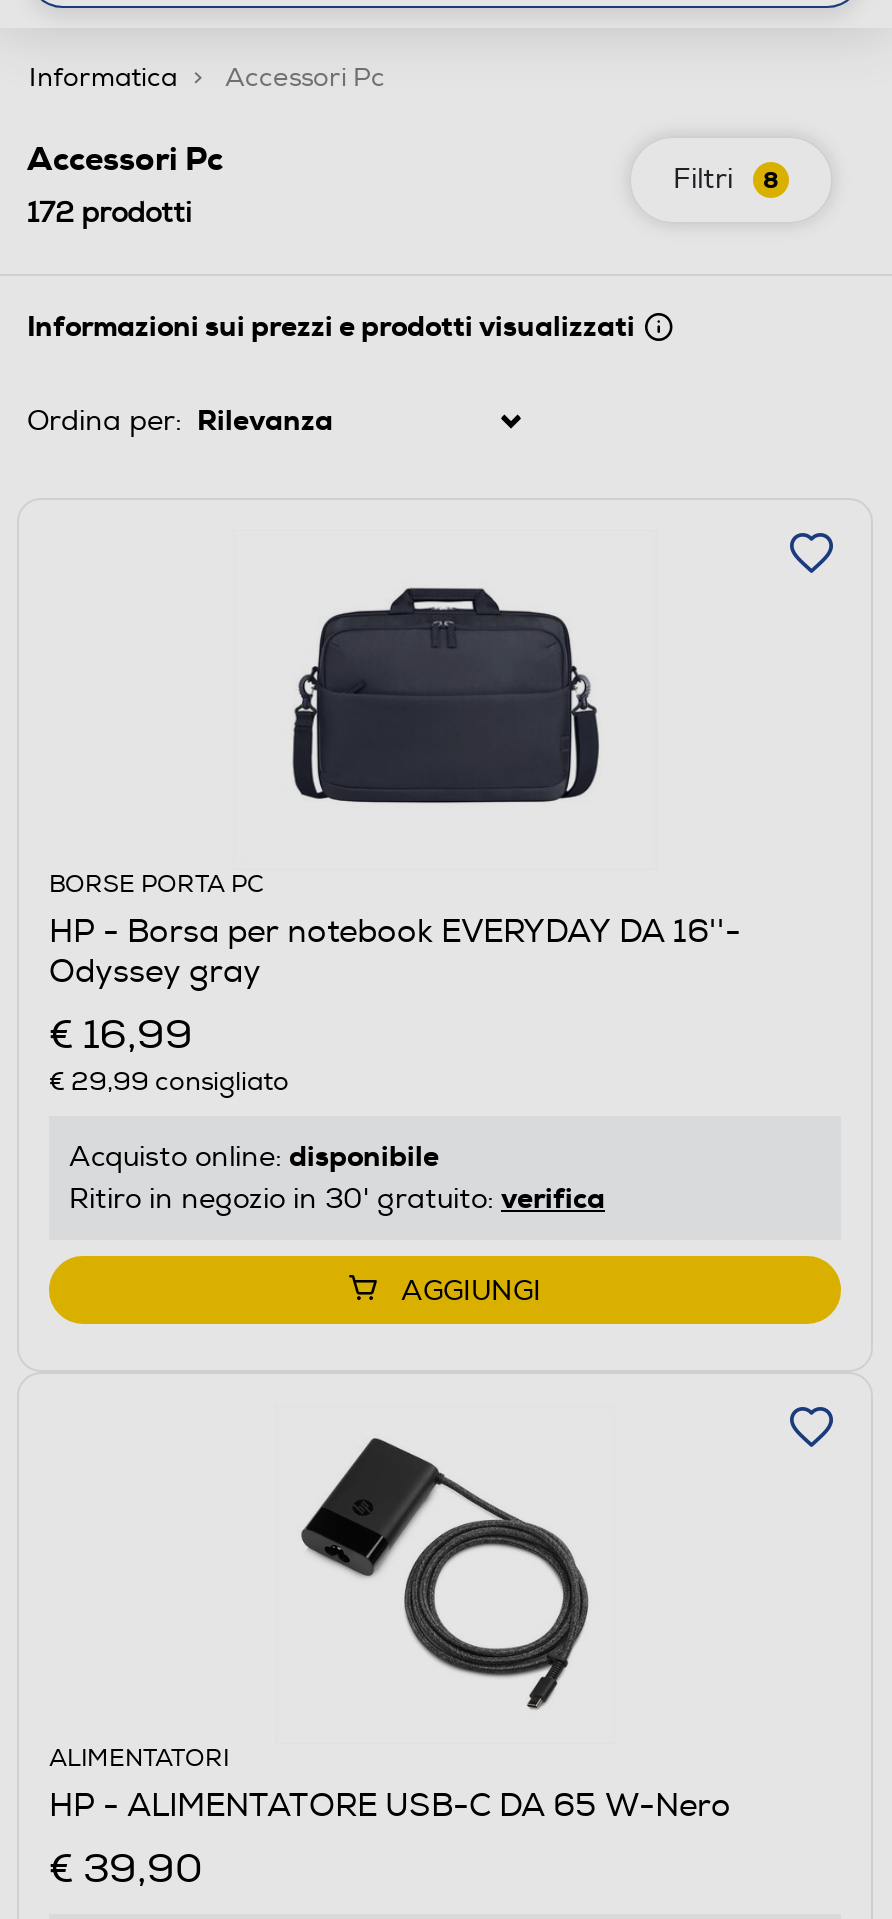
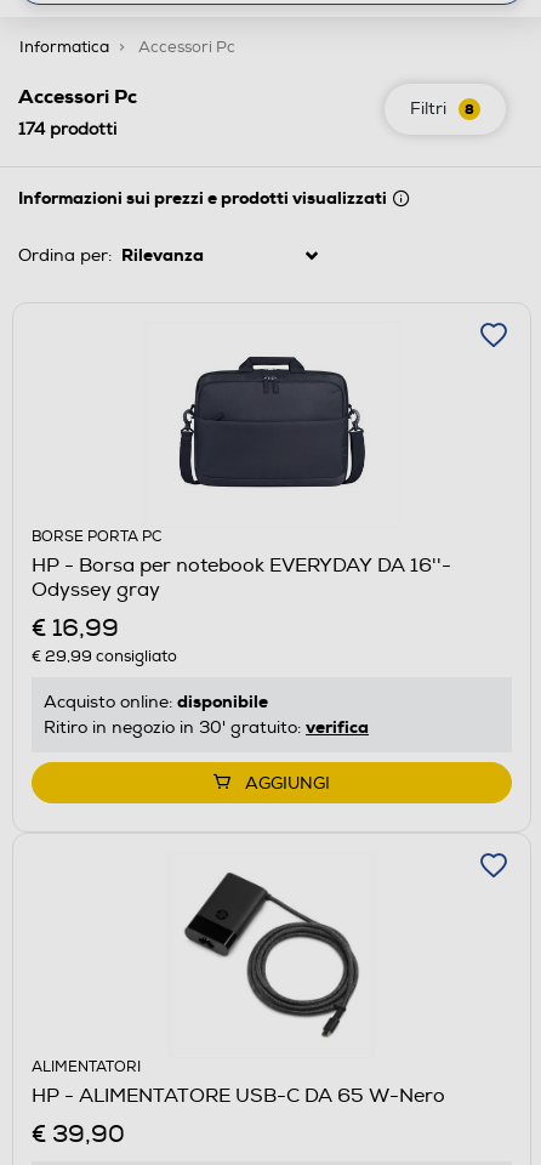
- 172 prodotti
+ 174 prodotti
